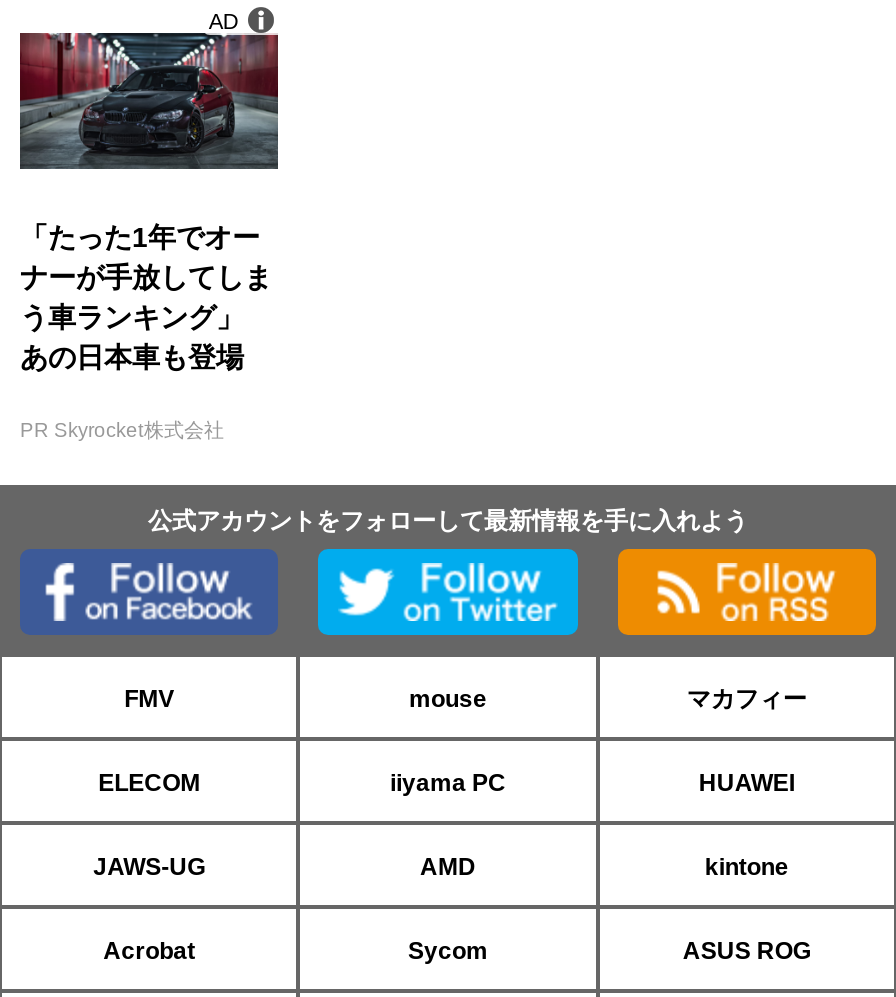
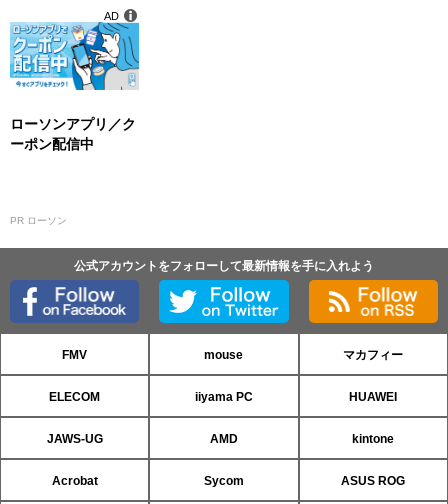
- [image]
- 「たった1年でオー
- ナーが手放してしま
- う車ランキング」
- あの日本車も登場
+ [image]
+ ローソンアプリ／ク
+ ーポン配信中

- PR Skyrocket株式会社
+ PR ローソン
